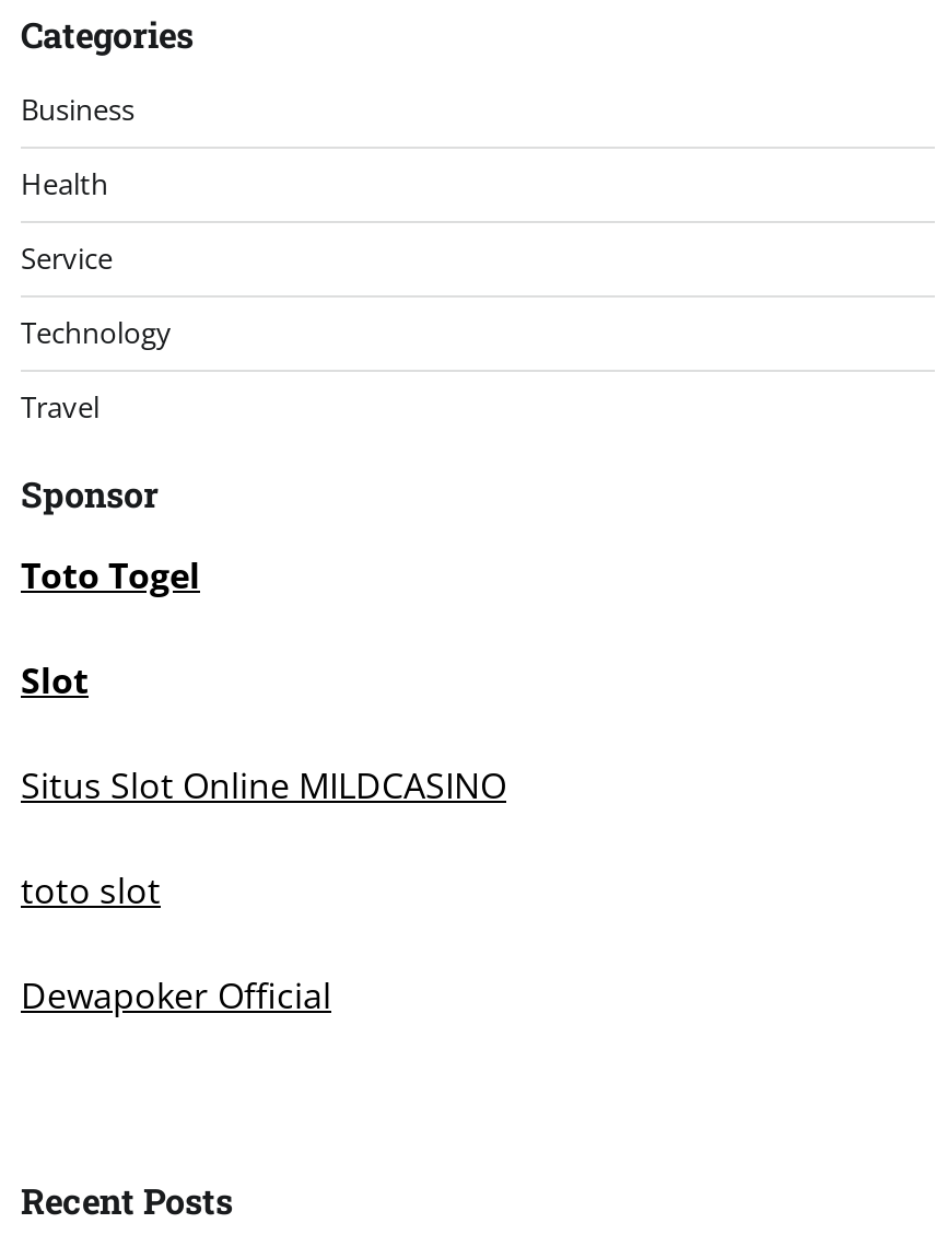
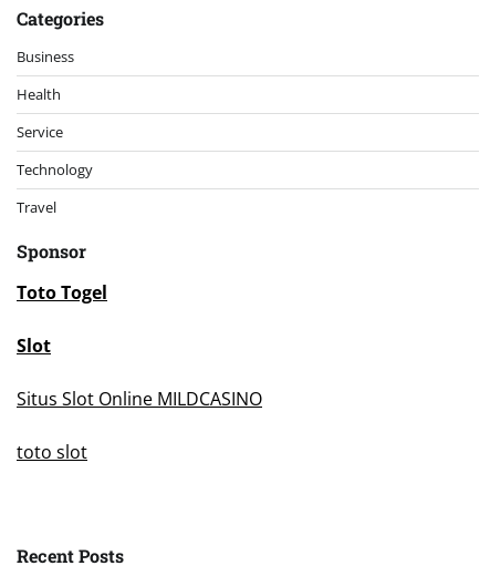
- Dewapoker Official
